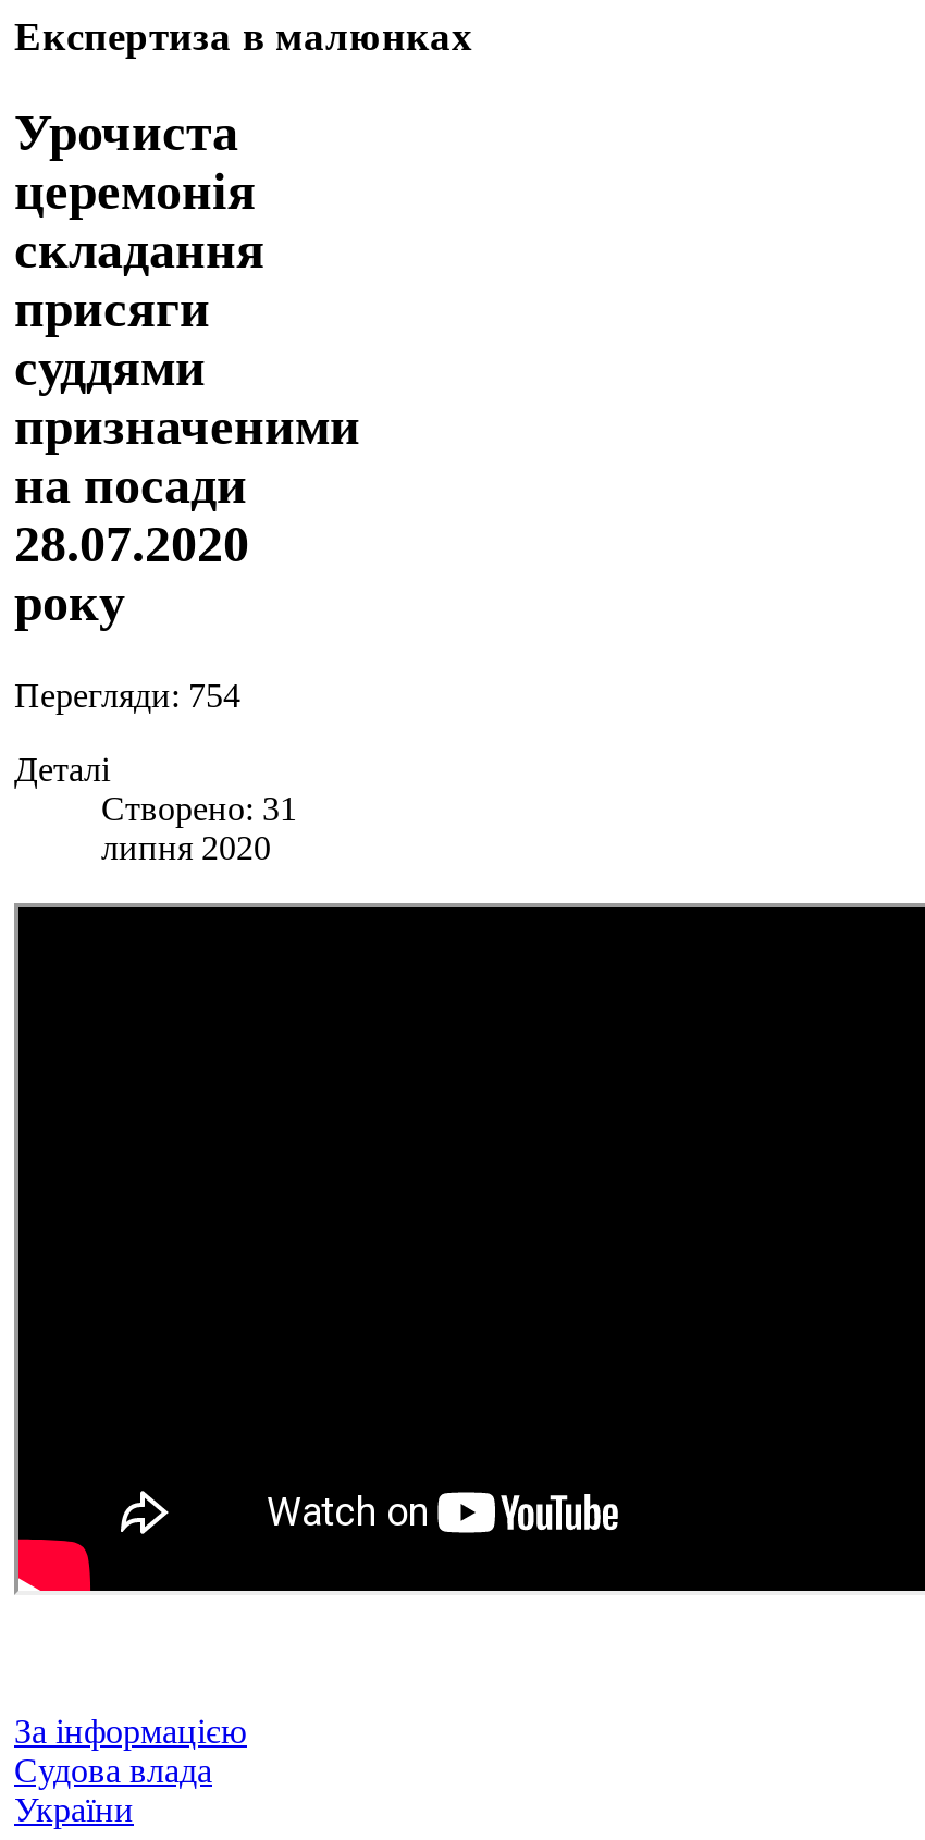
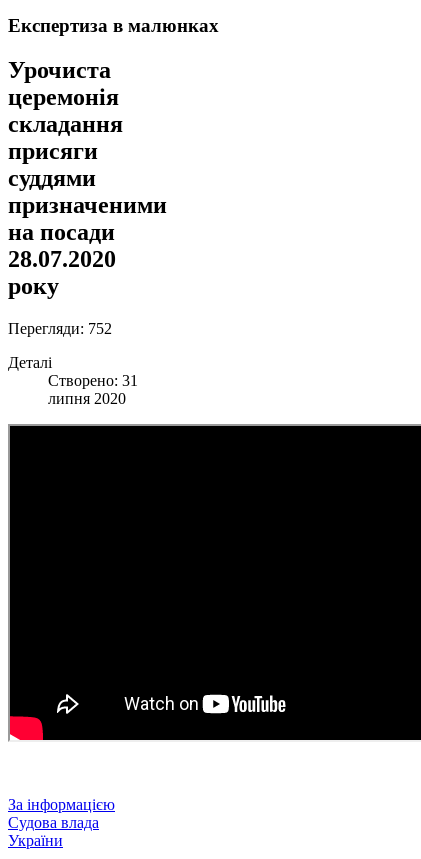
- Перегляди: 754
+ Перегляди: 752
